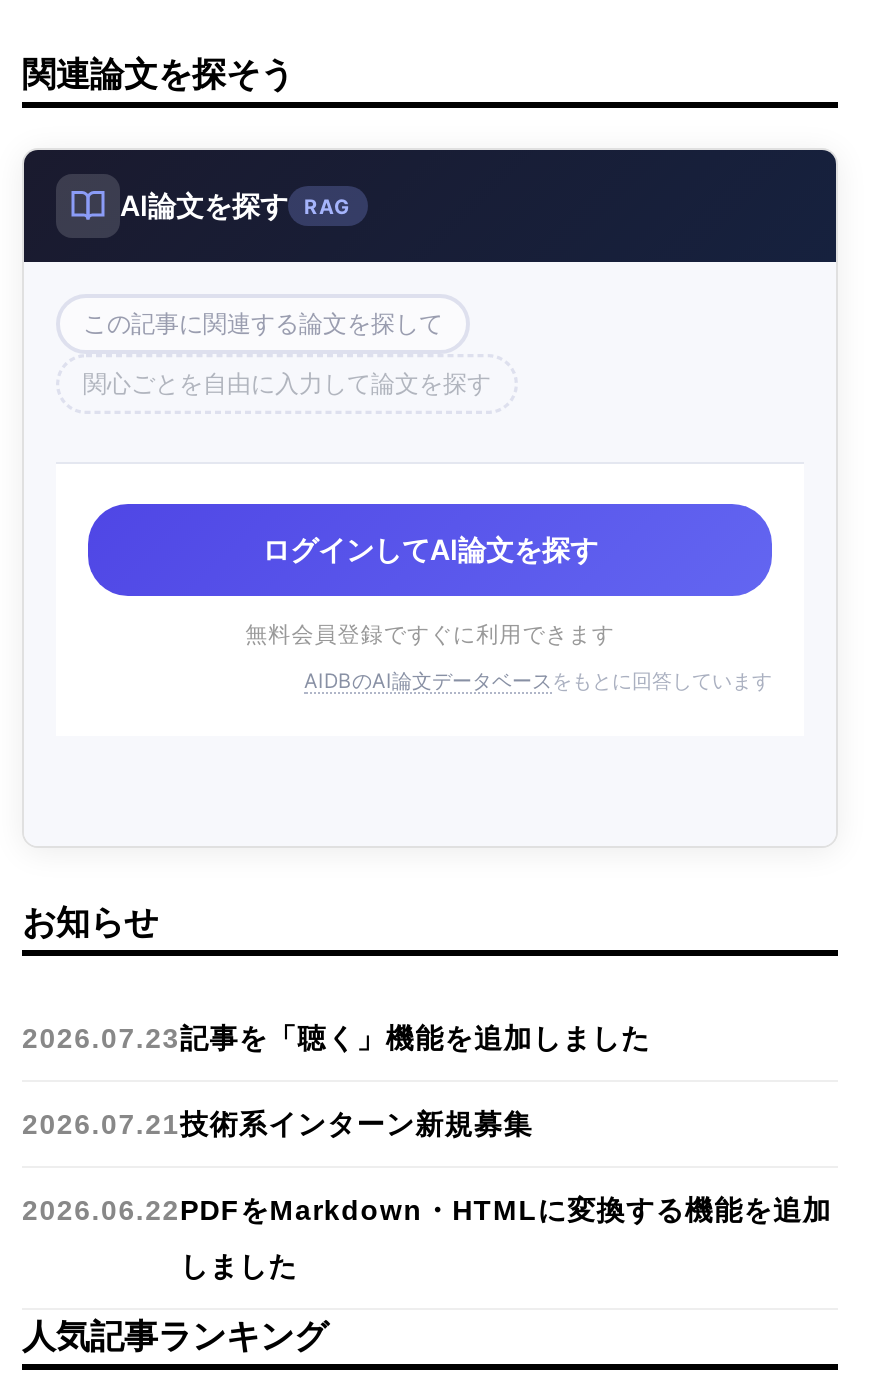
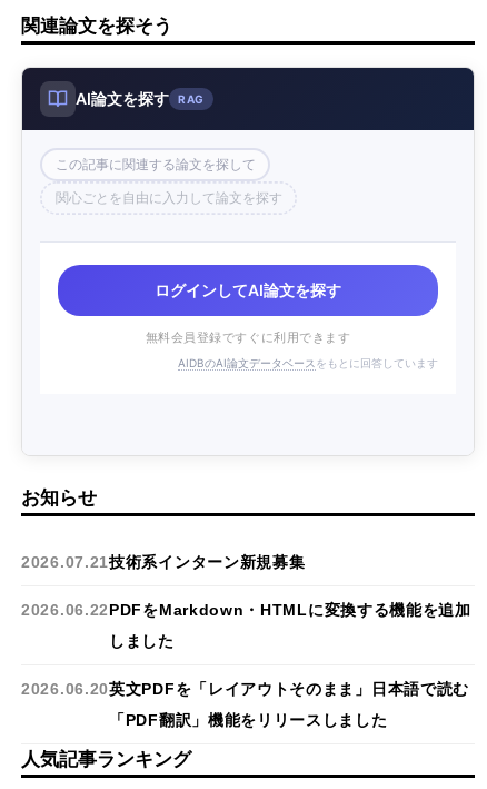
- 2026.07.23記事を「聴く」機能を追加しました

moved up: 2026.07.21技術系インターン新規募集 | 2026.06.22PDFをMarkdown・HTMLに変換する機能を追加 | しました

+ 2026.06.20英文PDFを「レイアウトそのまま」日本語で読む
+ 「PDF翻訳」機能をリリースしました
